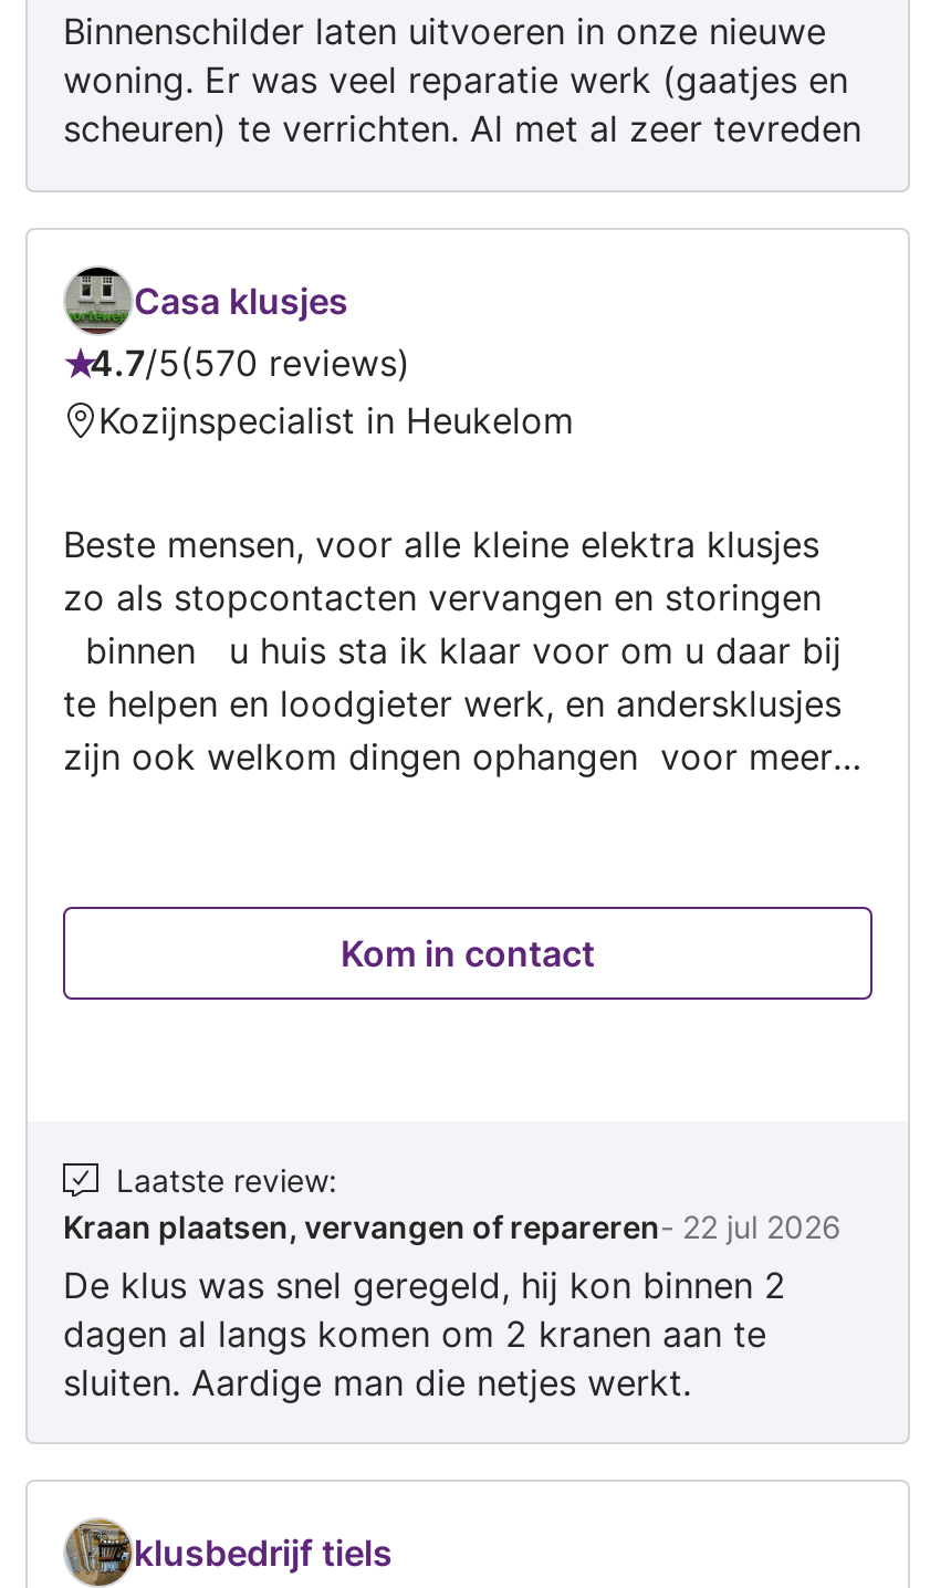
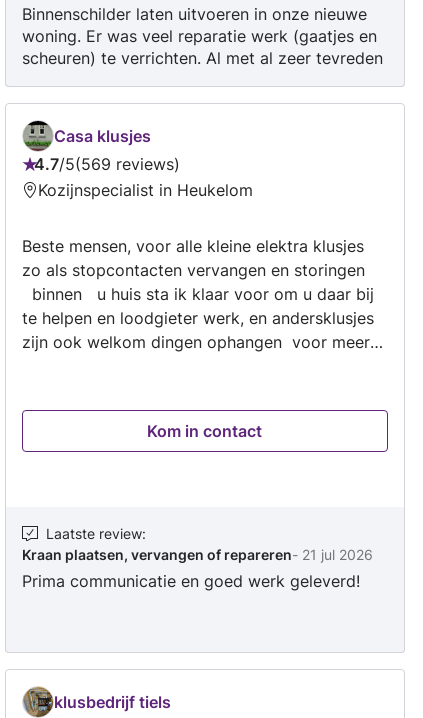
- 4.7/5 570 reviews
+ 4.7/5 569 reviews

- Kraan plaatsen, vervangen of repareren- 22 jul 2026
- De klus was snel geregeld, hij kon binnen 2
- dagen al langs komen om 2 kranen aan te
- sluiten. Aardige man die netjes werkt.
+ Kraan plaatsen, vervangen of repareren- 21 jul 2026
+ Prima communicatie en goed werk geleverd!
